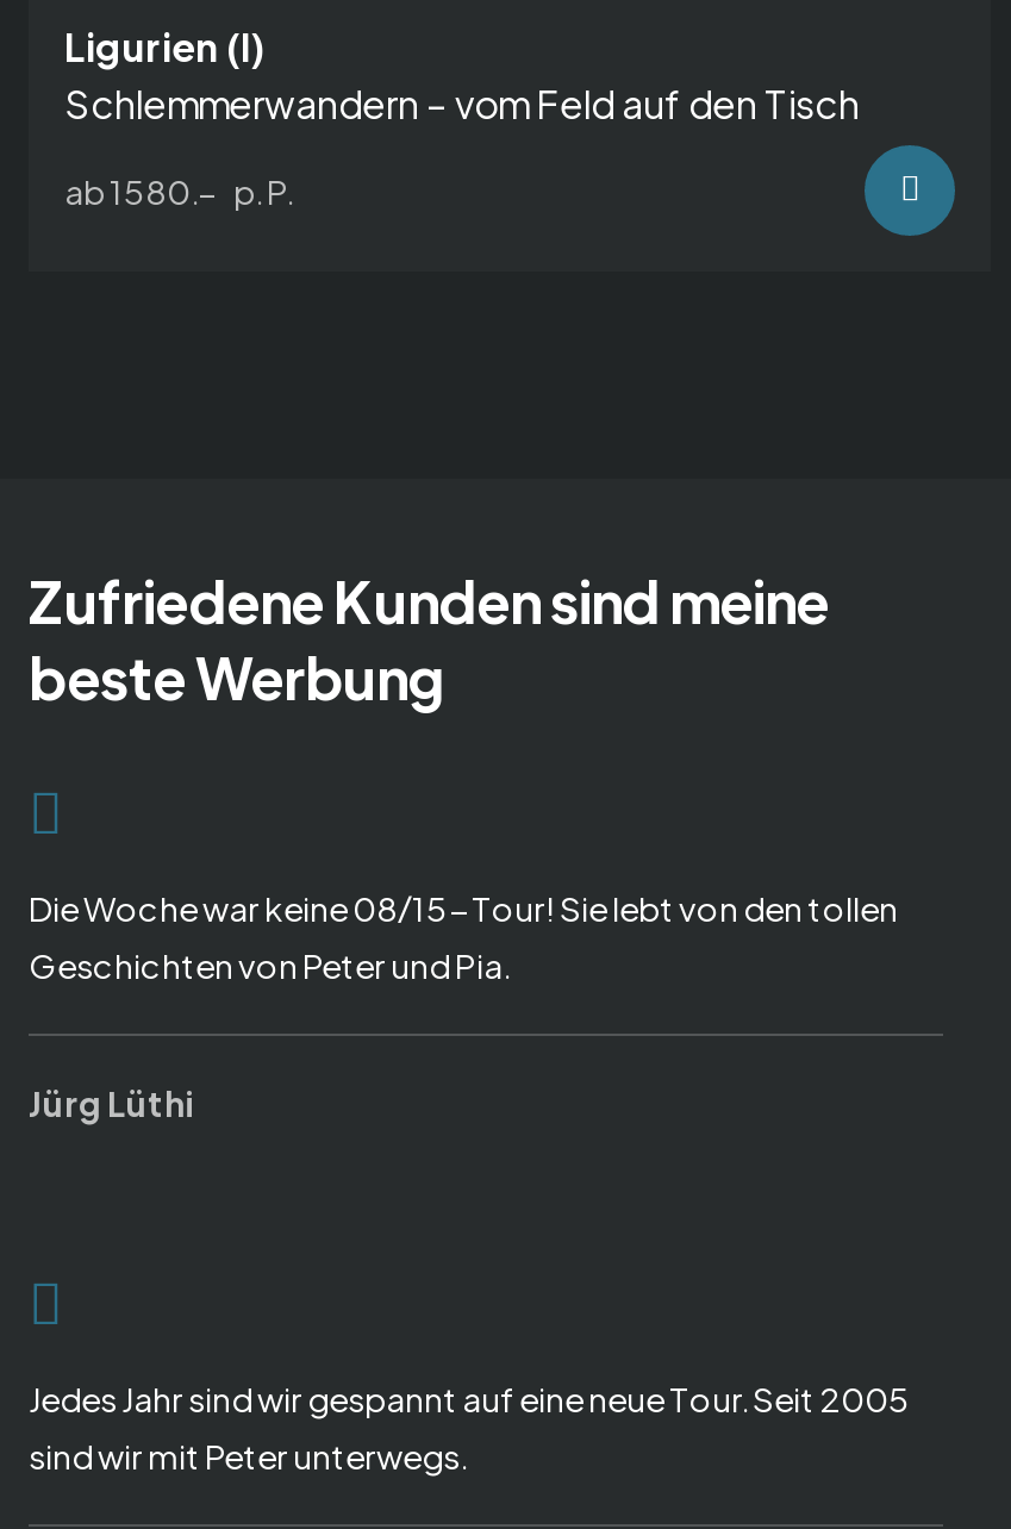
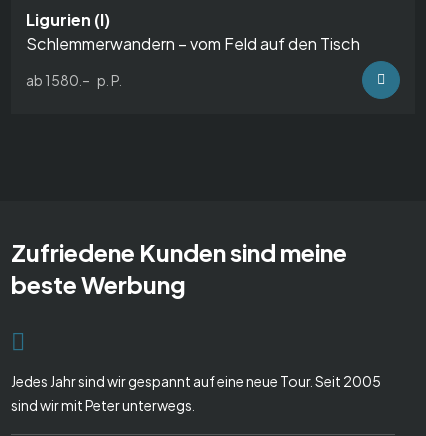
- Die Woche war keine 08/15-Tour! Sie lebt von den tollen
- Geschichten von Peter und Pia.
- Jürg Lüthi
